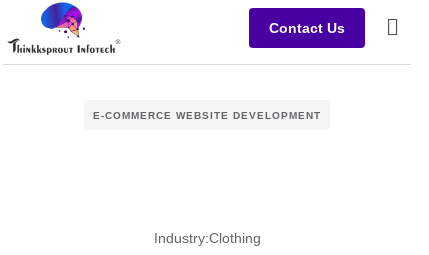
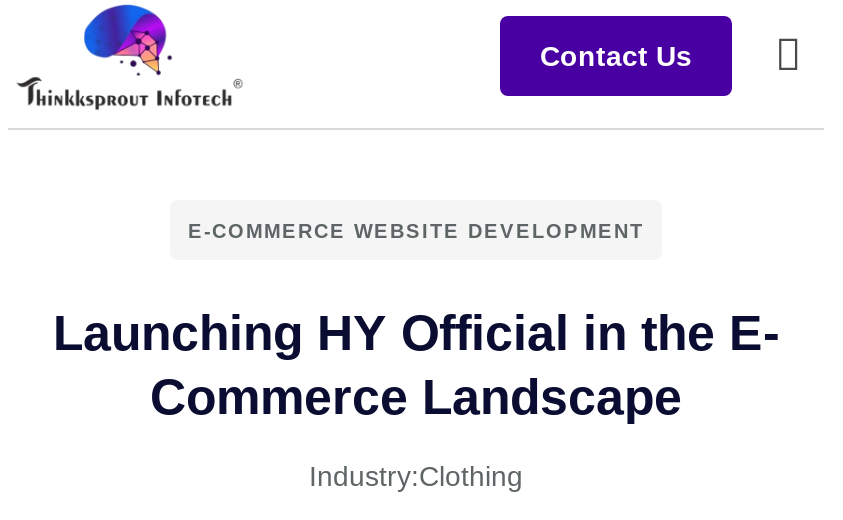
+ Launching HY Official in the E-
+ Commerce Landscape
